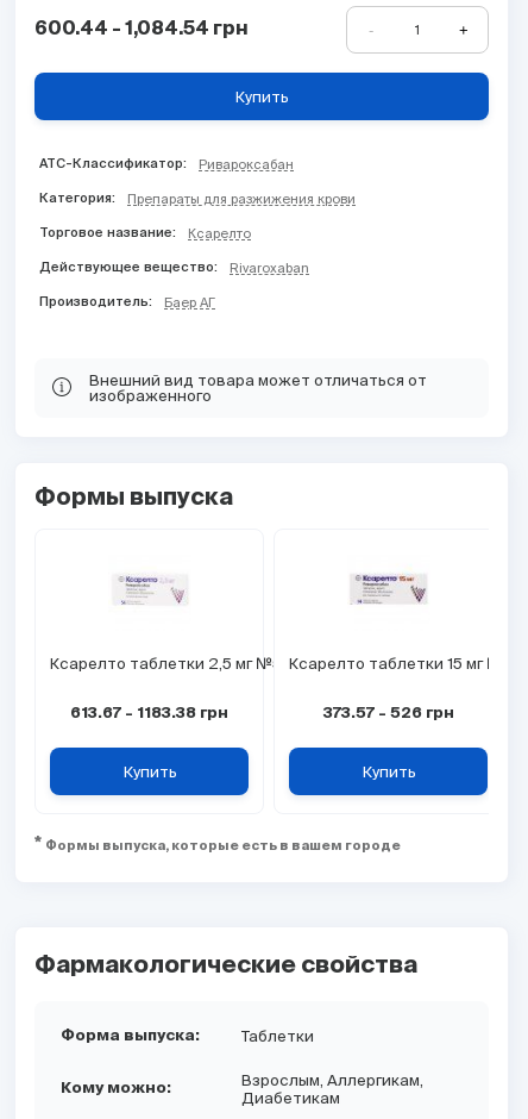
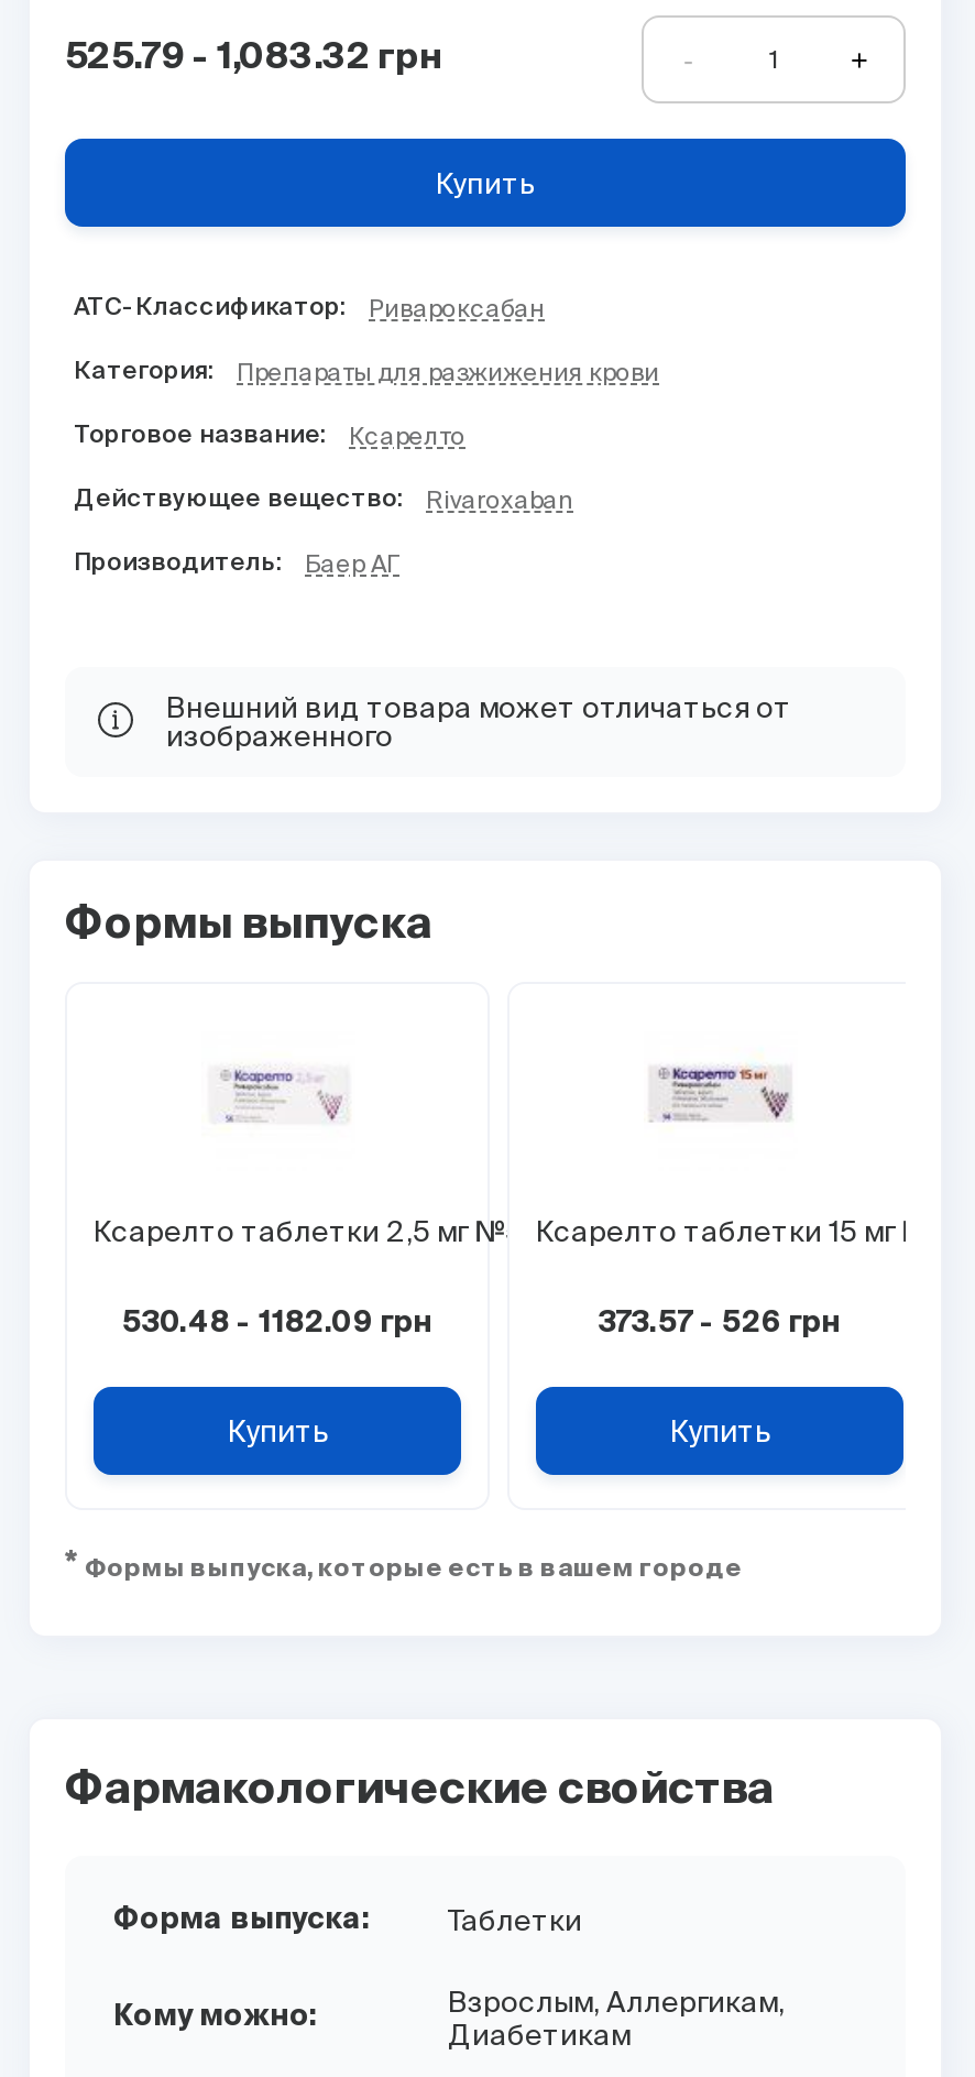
- 600.44 - 1,084.54 грн
+ 525.79 - 1,083.32 грн

- 613.67 - 1183.38 грн
+ 530.48 - 1182.09 грн
